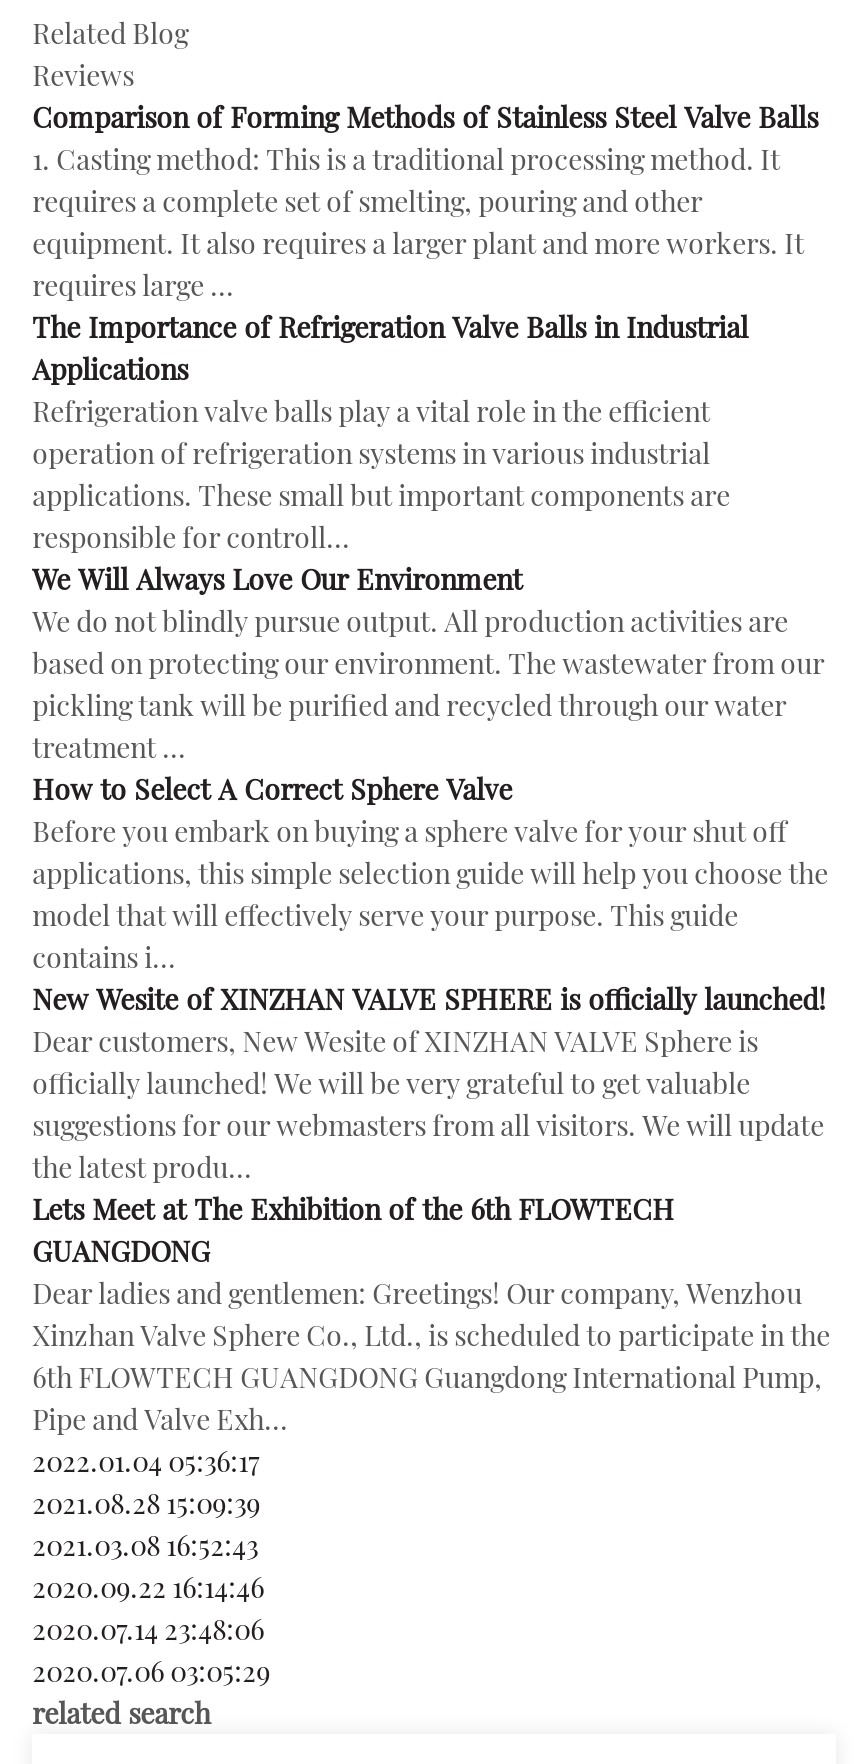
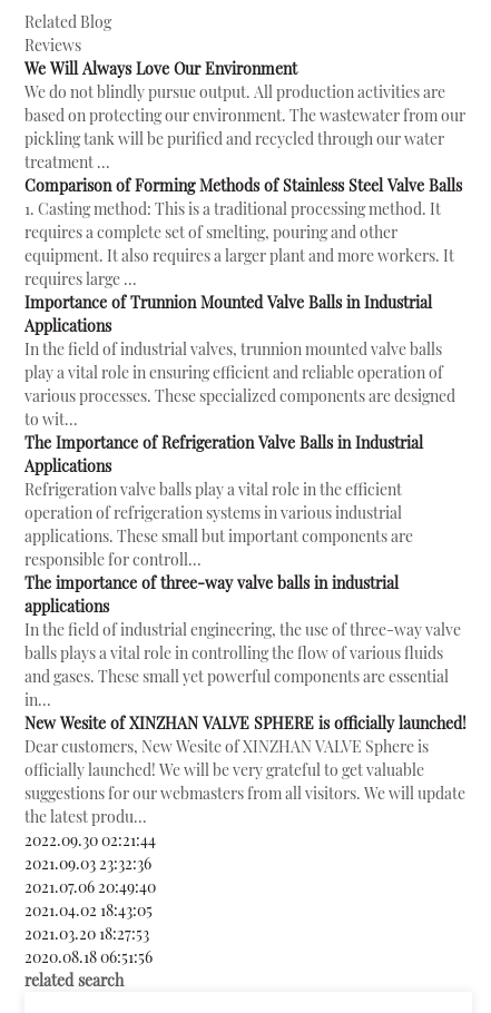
moved down: Comparison of Forming Methods of Stainless Steel Valve Balls | 1. Casting method: This is a traditional processing method. It | requires a complete set of smelting, pouring and other | equipment. It also requires a larger plant and more workers. It | requires large ...

+ Importance of Trunnion Mounted Valve Balls in Industrial
+ Applications
+ In the field of industrial valves, trunnion mounted valve balls
+ play a vital role in ensuring efficient and reliable operation of
+ various processes. These specialized components are designed
+ to wit...

moved down: The Importance of Refrigeration Valve Balls in Industrial | Applications | Refrigeration valve balls play a vital role in the efficient | operation of refrigeration systems in various industrial | applications. These small but important components are | responsible for controll...

moved up: We Will Always Love Our Environment | We do not blindly pursue output. All production activities are | based on protecting our environment. The wastewater from our | pickling tank will be purified and recycled through our water | treatment ...

- How to Select A Correct Sphere Valve
- Before you embark on buying a sphere valve for your shut off
- applications, this simple selection guide will help you choose the
- model that will effectively serve your purpose. This guide
- contains i...
+ The importance of three-way valve balls in industrial
+ applications
+ In the field of industrial engineering, the use of three-way valve
+ balls plays a vital role in controlling the flow of various fluids
+ and gases. These small yet powerful components are essential
+ in...

moved down: New Wesite of XINZHAN VALVE SPHERE is officially launched! | Dear customers, New Wesite of XINZHAN VALVE Sphere is | officially launched! We will be very grateful to get valuable | suggestions for our webmasters from all visitors. We will update | the latest produ...

- Lets Meet at The Exhibition of the 6th FLOWTECH
- GUANGDONG
- Dear ladies and gentlemen: Greetings! Our company, Wenzhou
- Xinzhan Valve Sphere Co., Ltd., is scheduled to participate in the
- 6th FLOWTECH GUANGDONG Guangdong International Pump,
- Pipe and Valve Exh...
- 2022.01.04 05:36:17
- 2021.08.28 15:09:39
- 2021.03.08 16:52:43
- 2020.09.22 16:14:46
- 2020.07.14 23:48:06
- 2020.07.06 03:05:29
+ 2022.09.30 02:21:44
+ 2021.09.03 23:32:36
+ 2021.07.06 20:49:40
+ 2021.04.02 18:43:05
+ 2021.03.20 18:27:53
+ 2020.08.18 06:51:56
